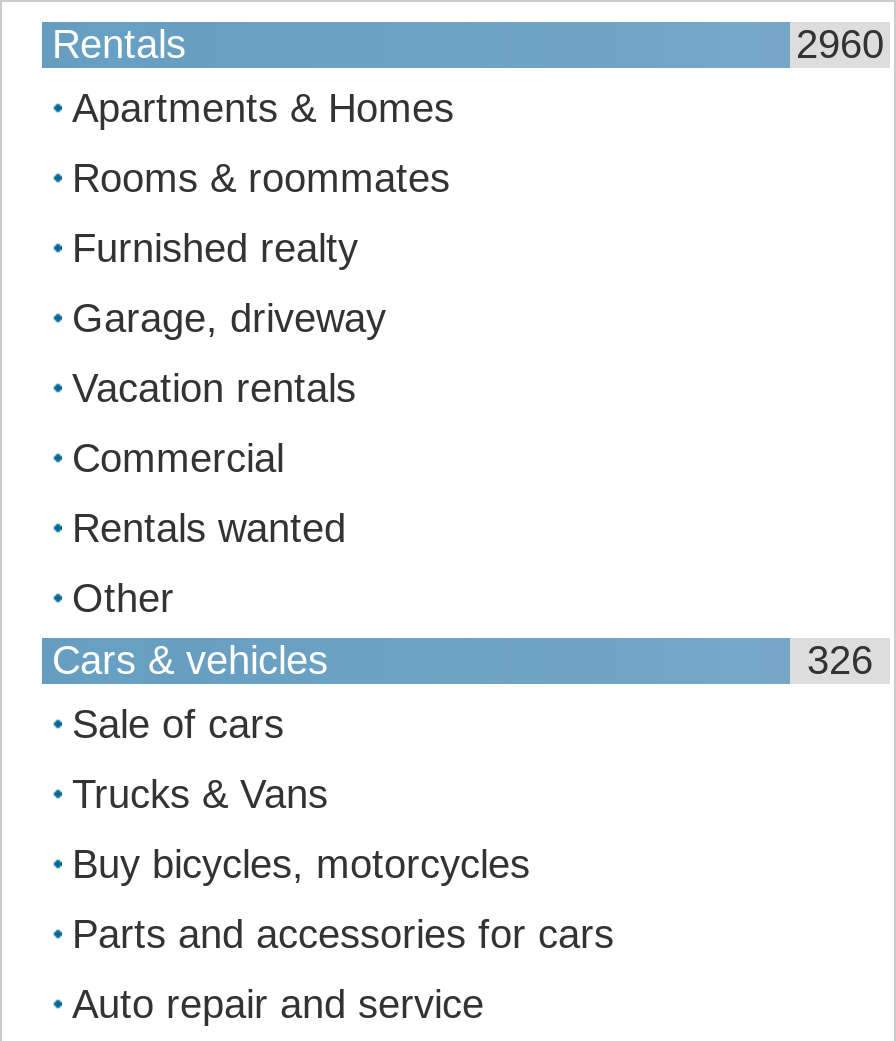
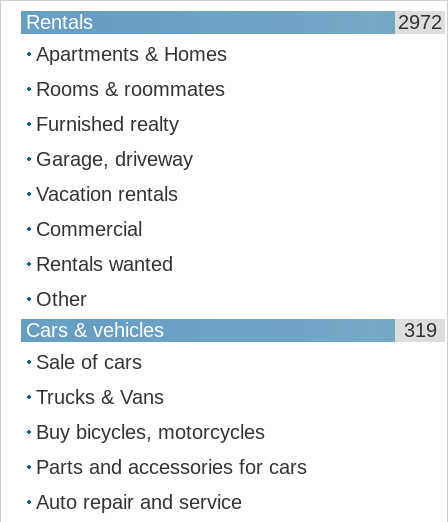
- 2960
+ 2972

- 326
+ 319
